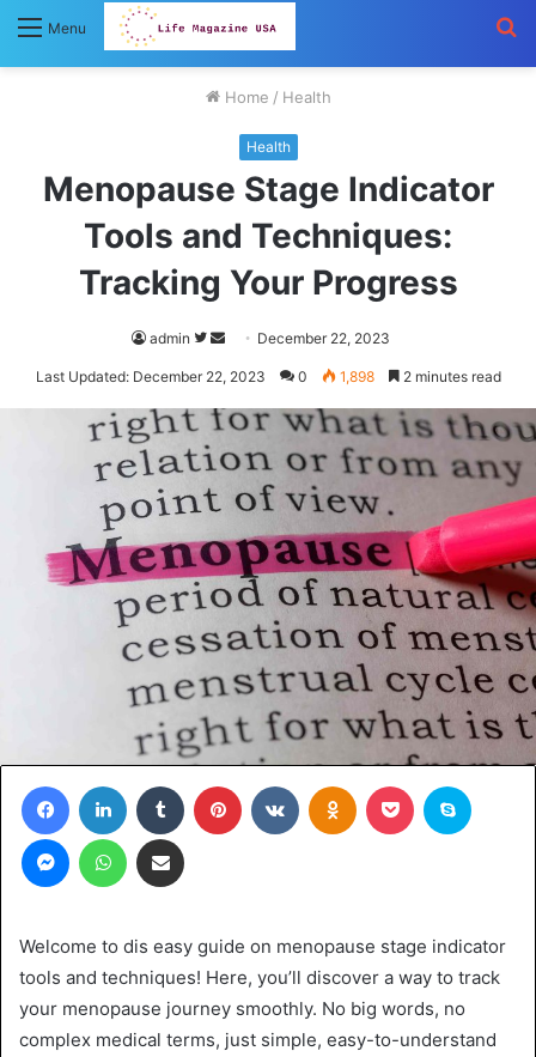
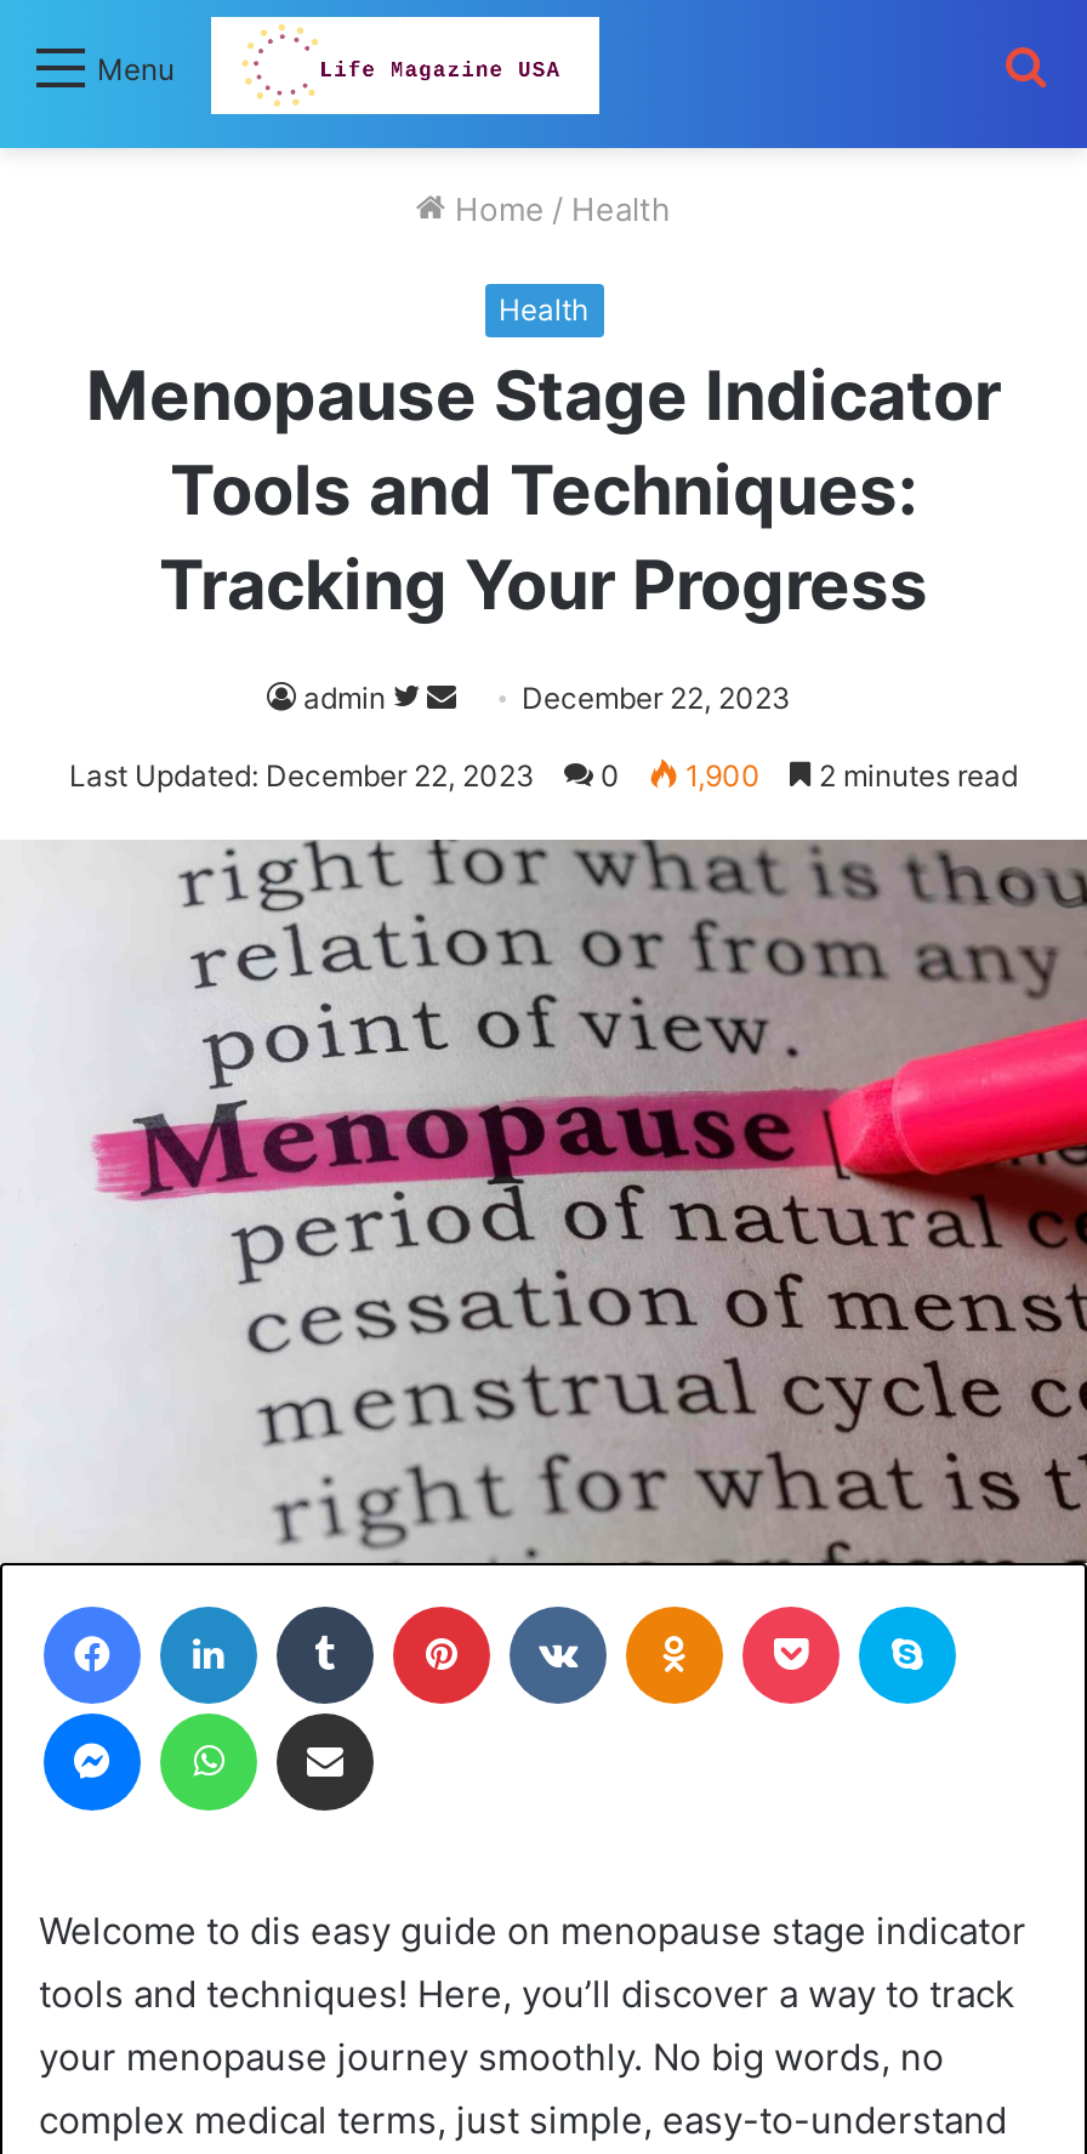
- Last Updated: December 22, 2023 0 1,898 2 minutes read
+ Last Updated: December 22, 2023 0 1,900 2 minutes read
